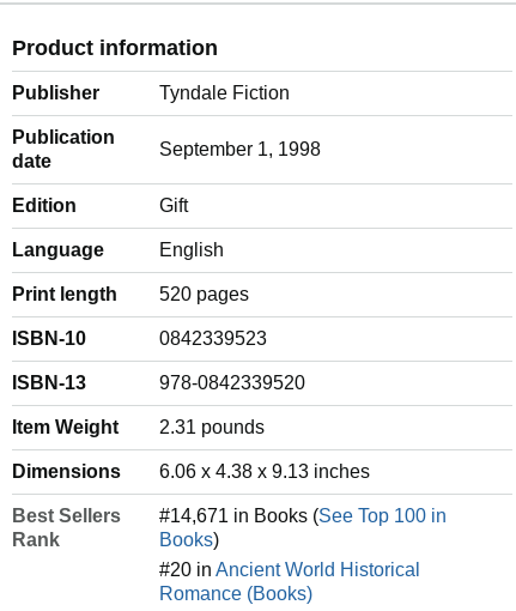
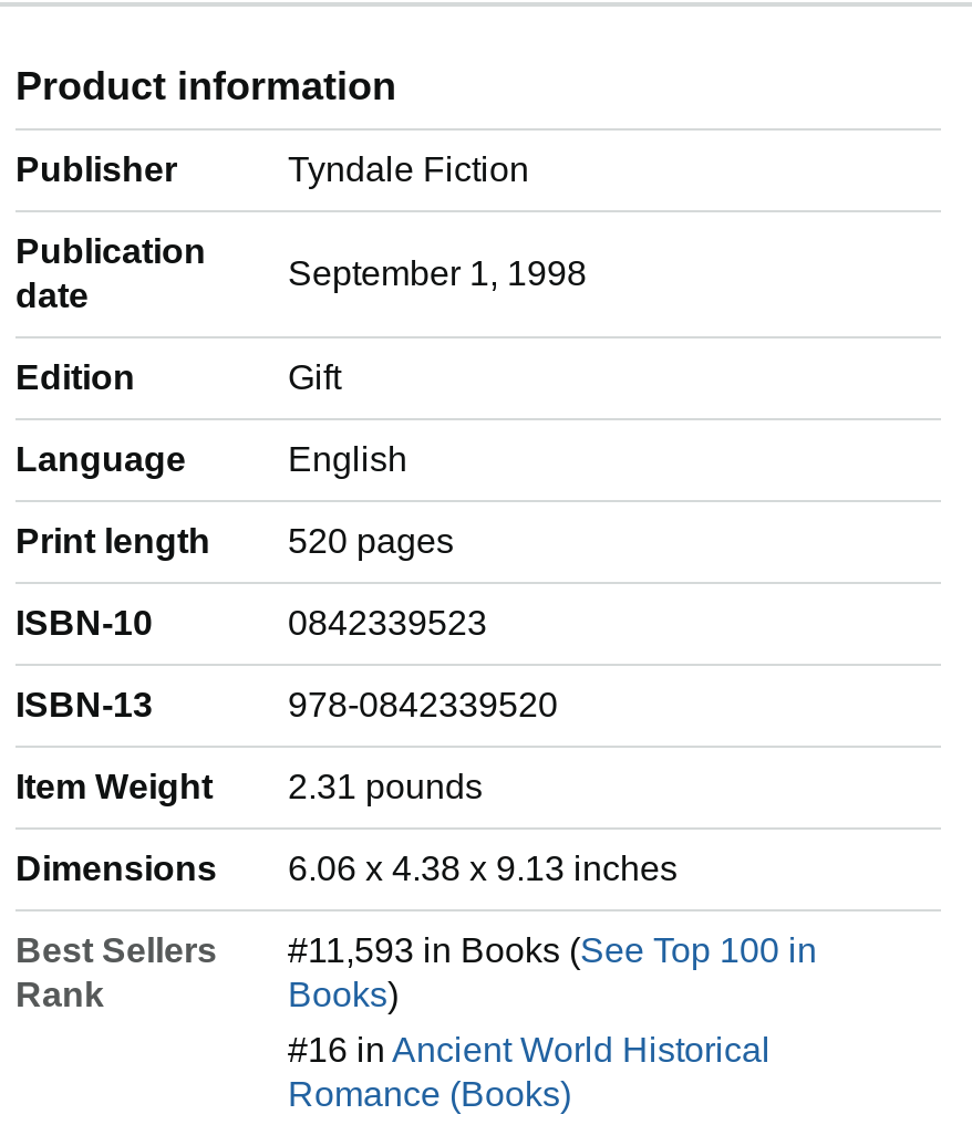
- #14,671 in Books (See Top 100 in
+ #11,593 in Books (See Top 100 in

- #20 in Ancient World Historical
+ #16 in Ancient World Historical
